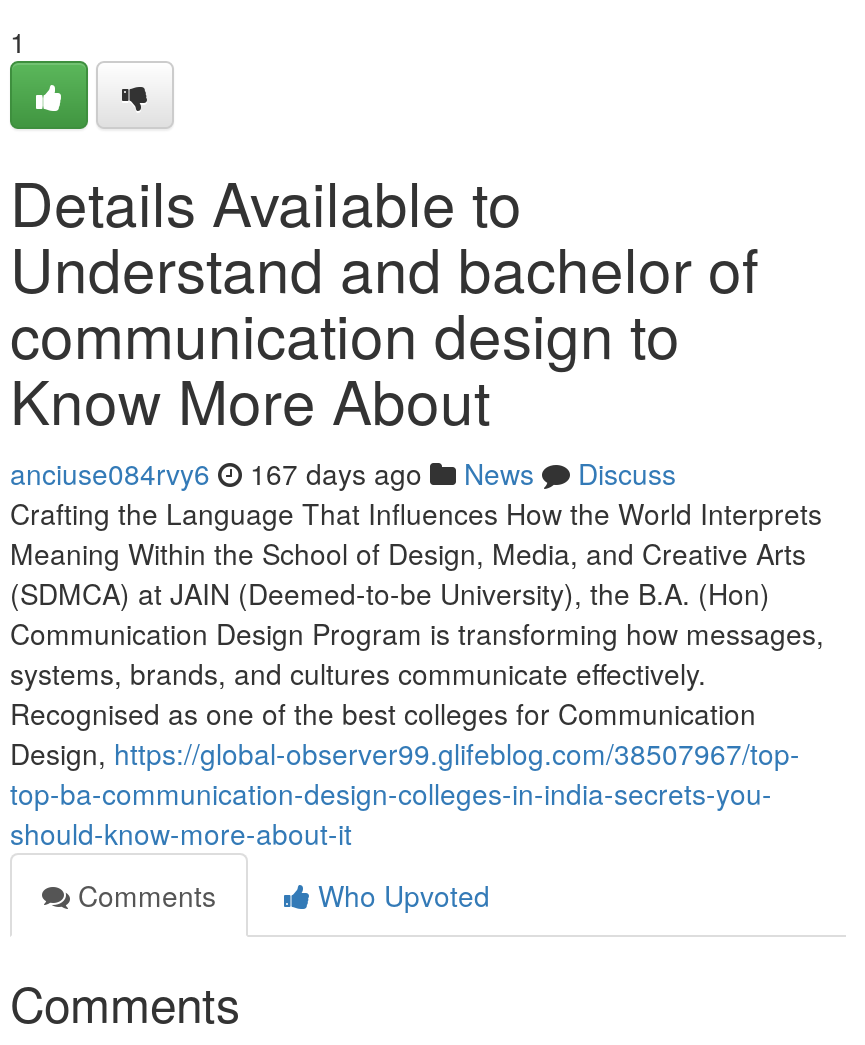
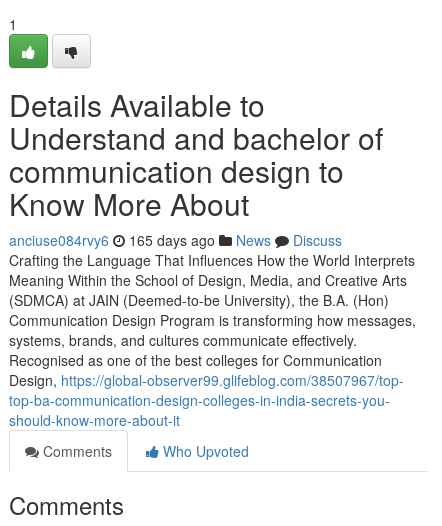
- anciuse084rvy6 167 days ago News Discuss
+ anciuse084rvy6 165 days ago News Discuss
